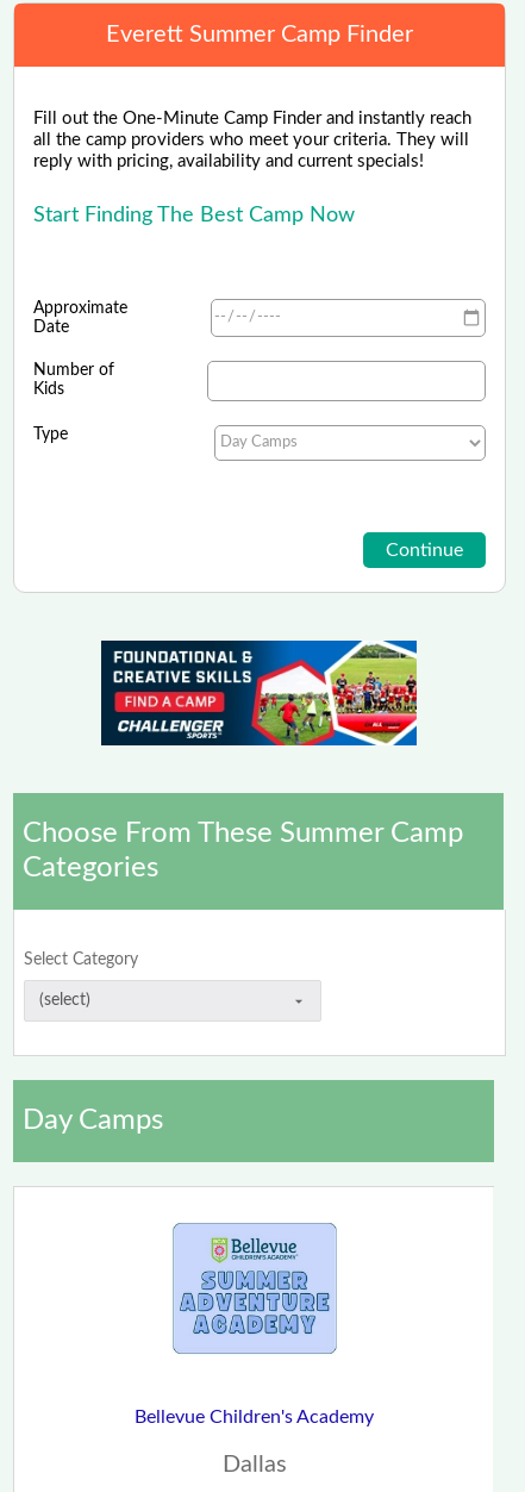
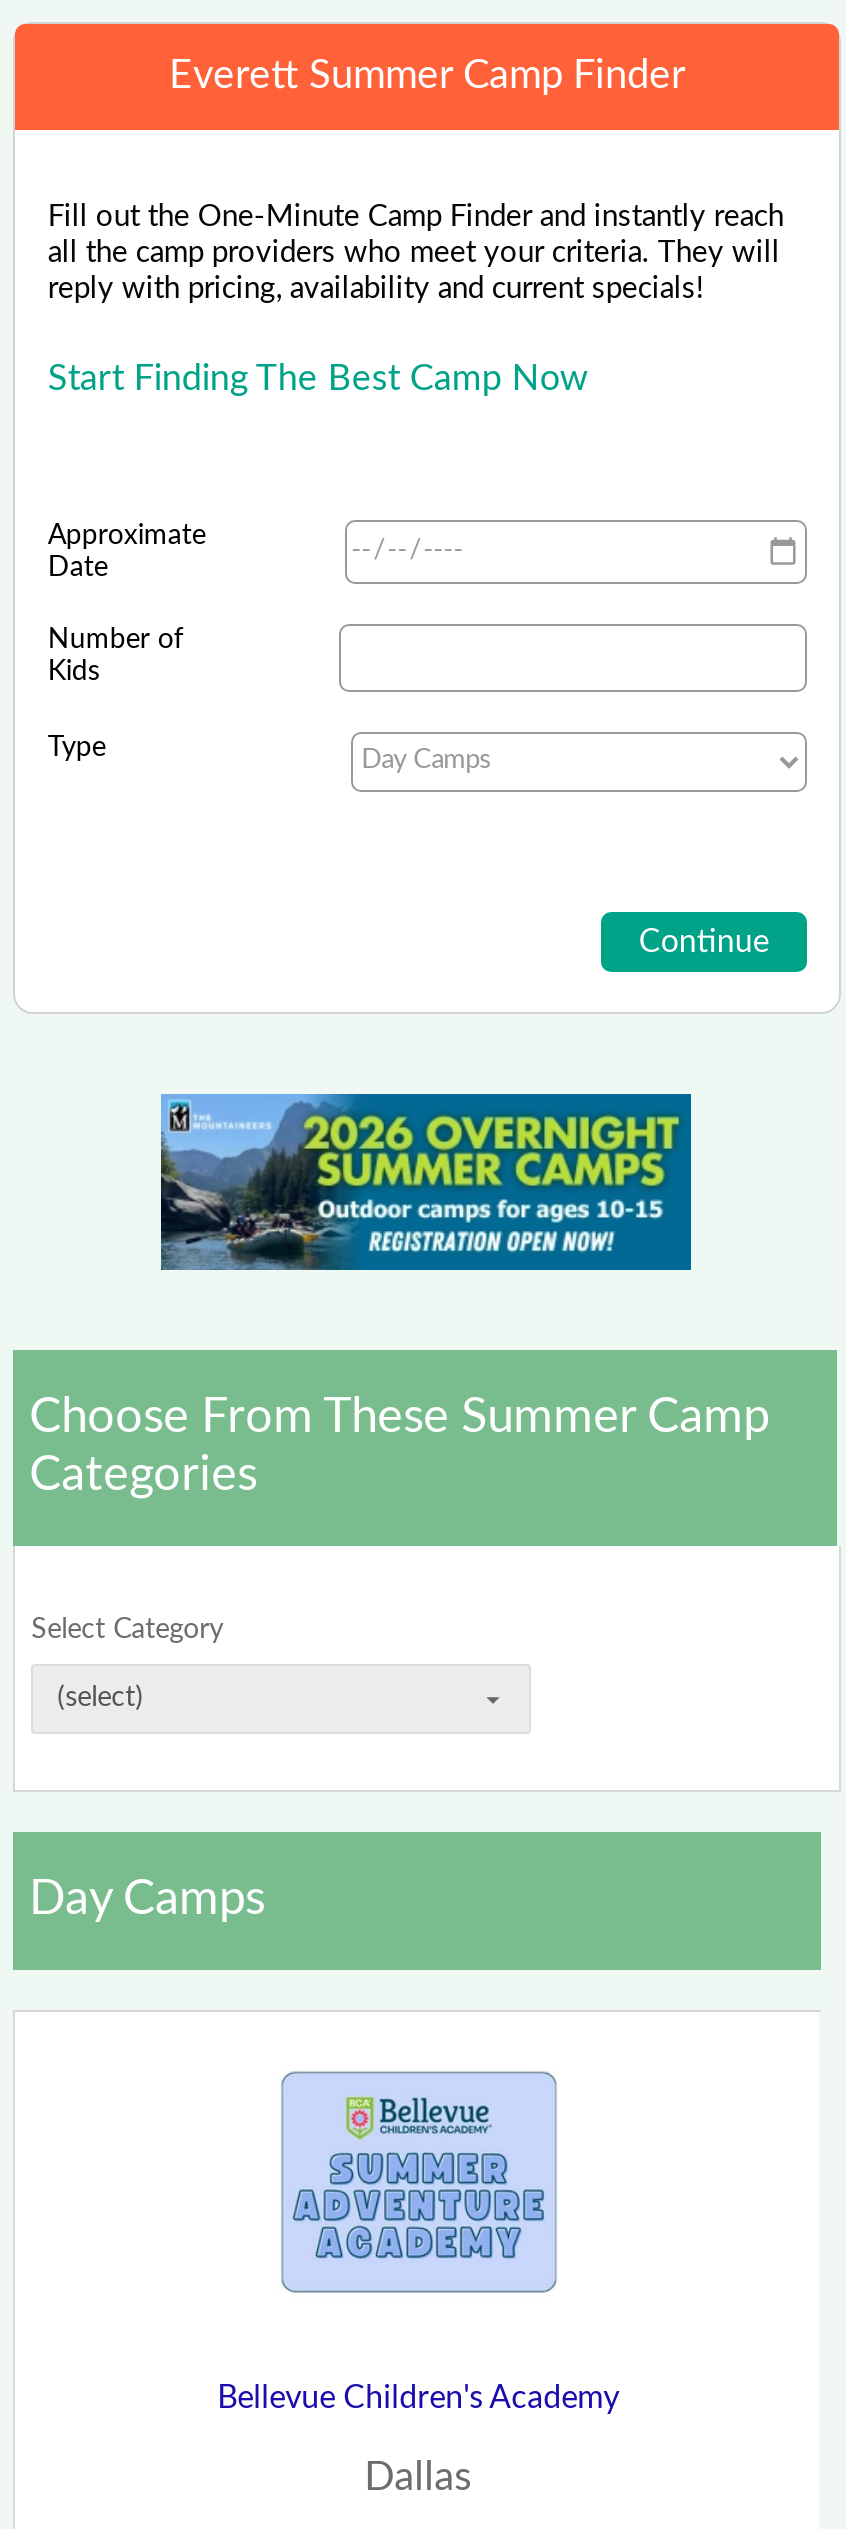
- [image]
+ [image]
